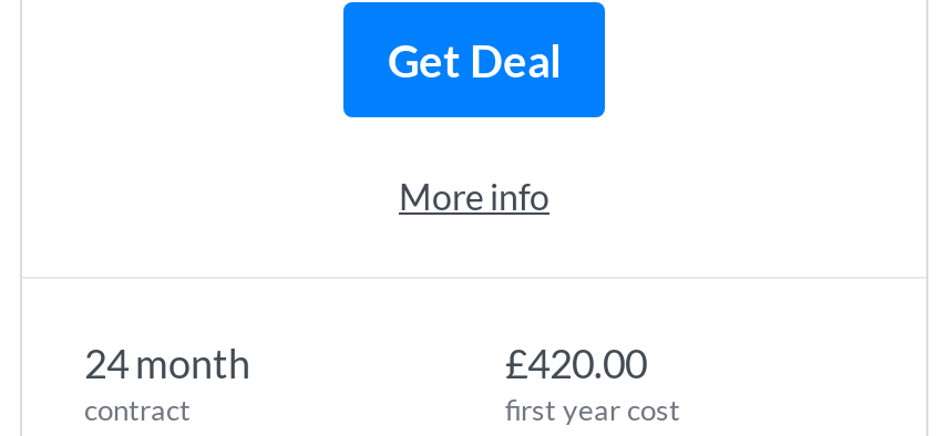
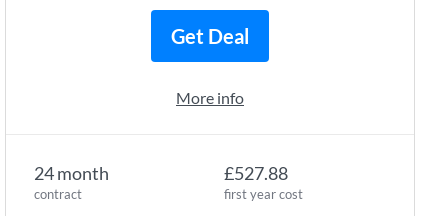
- £420.00
+ £527.88
